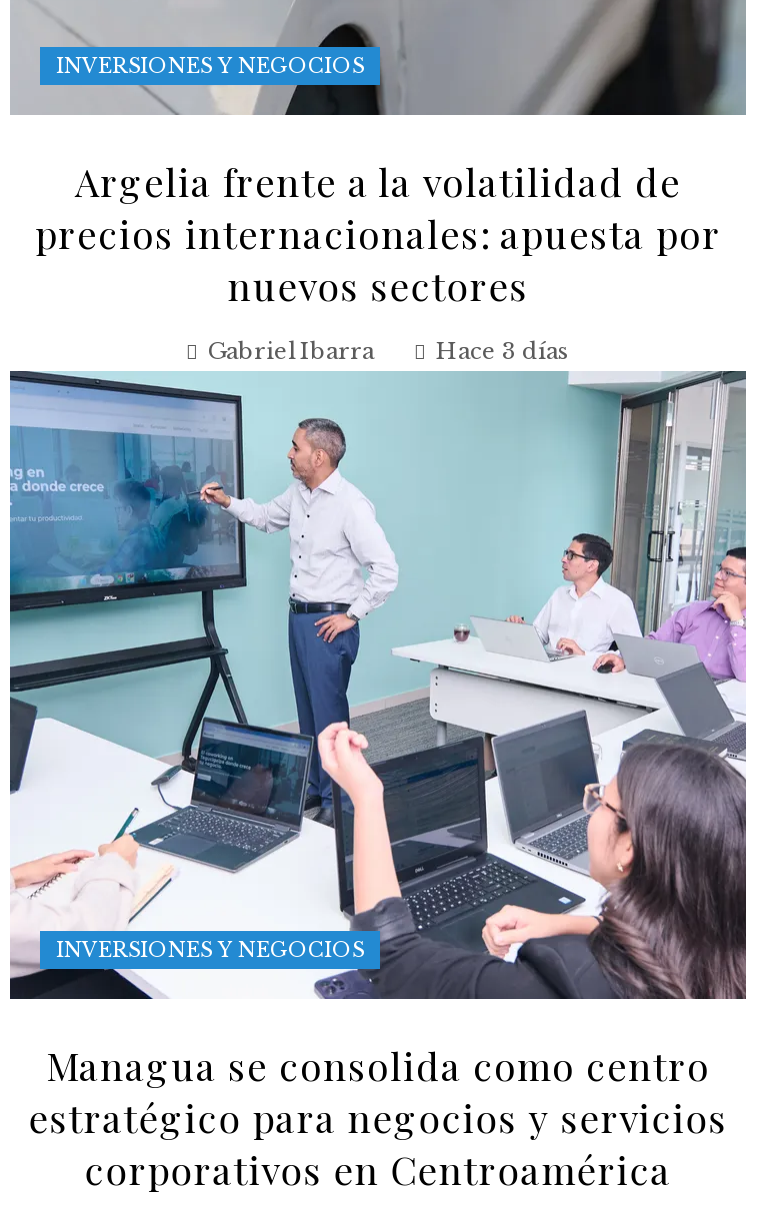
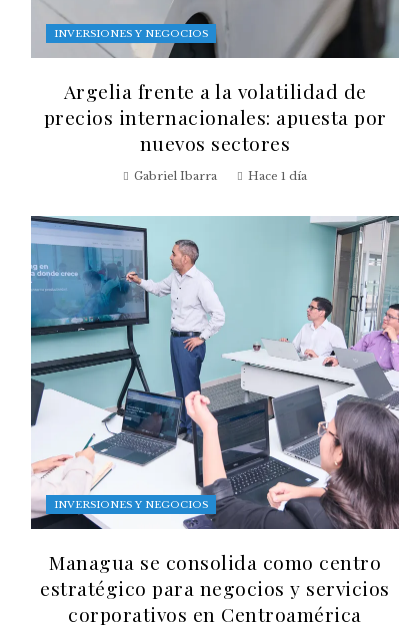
- Hace 3 días
+ Hace 1 día
